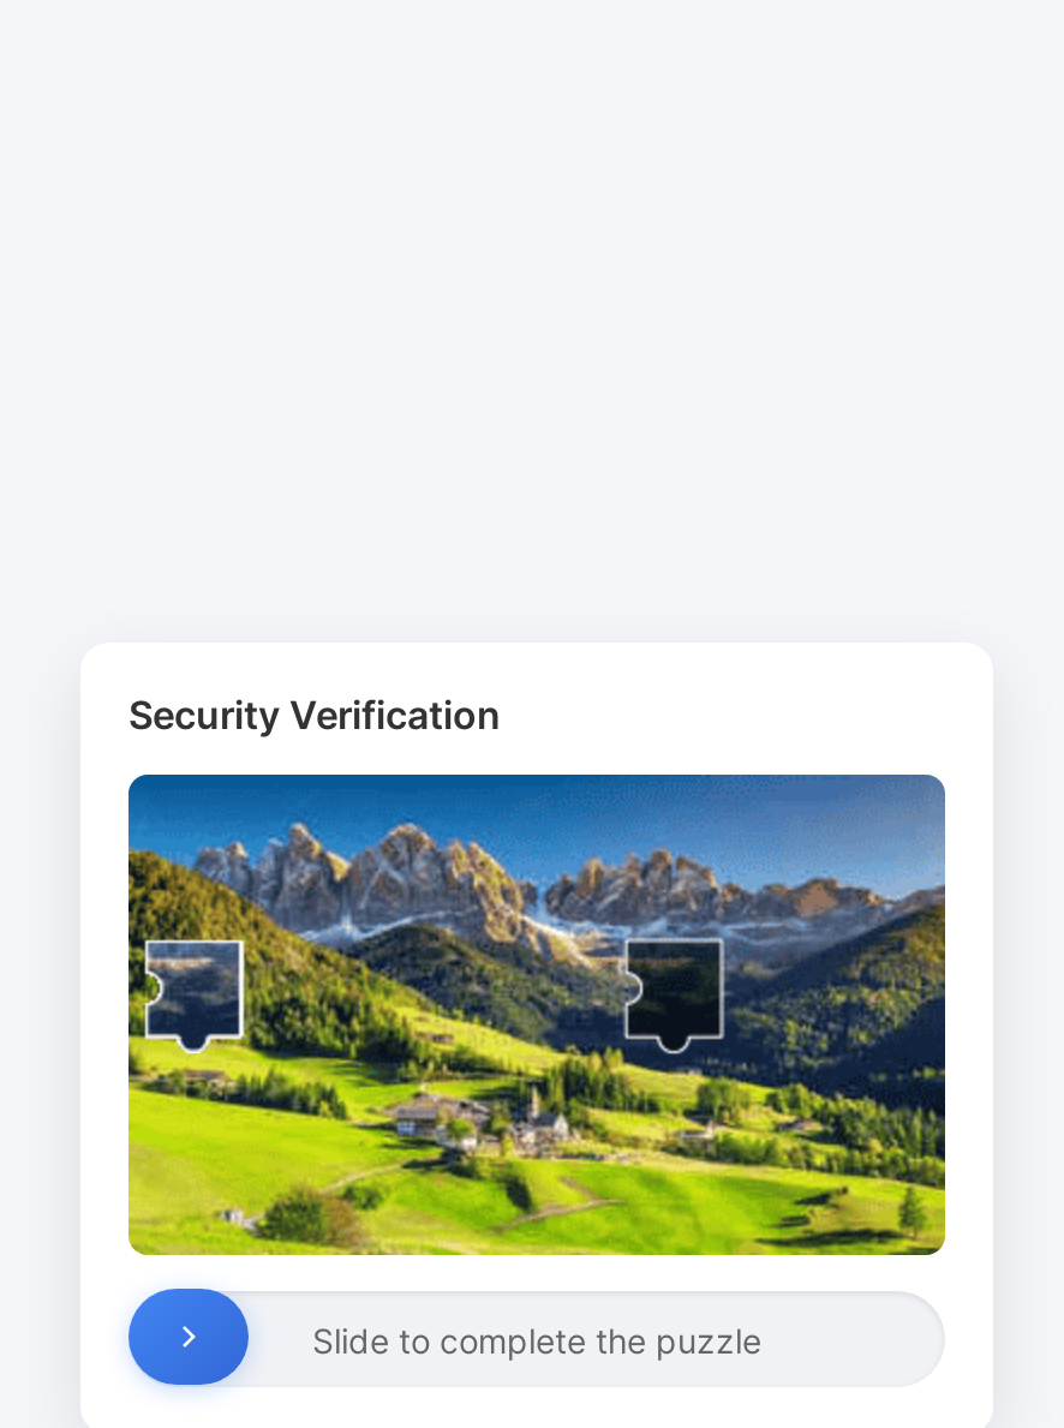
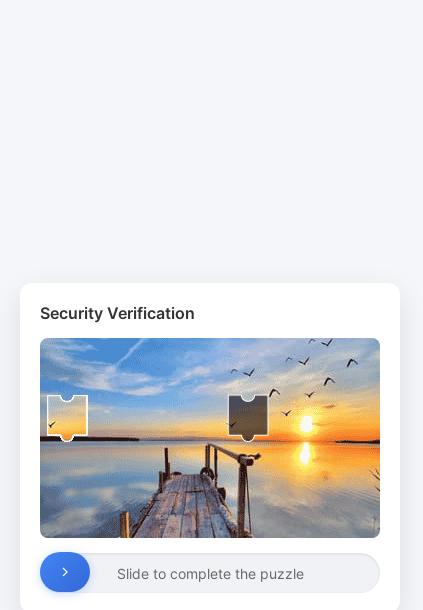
- [image]
+ [image]
